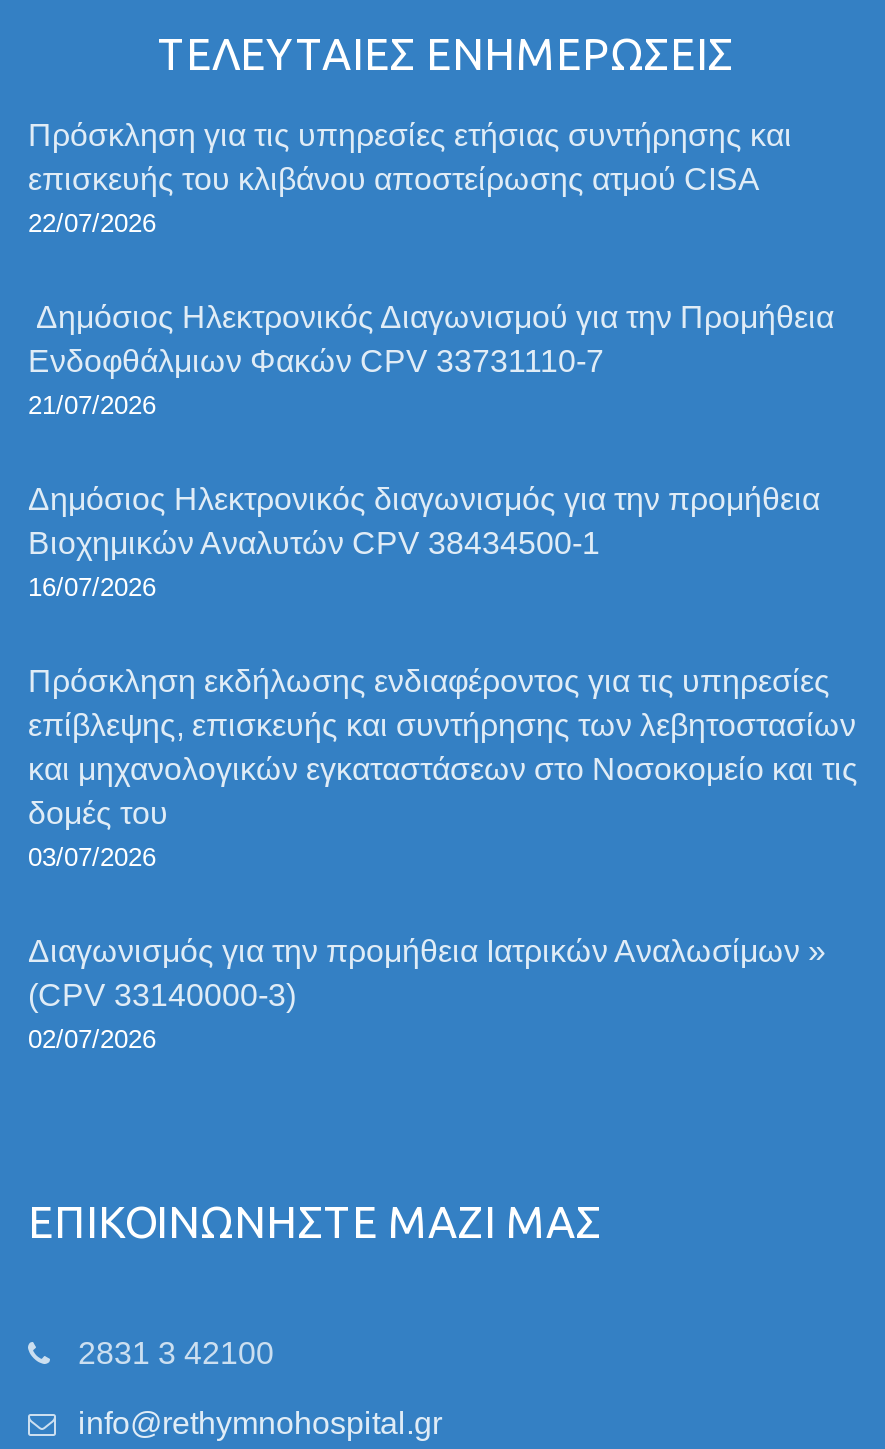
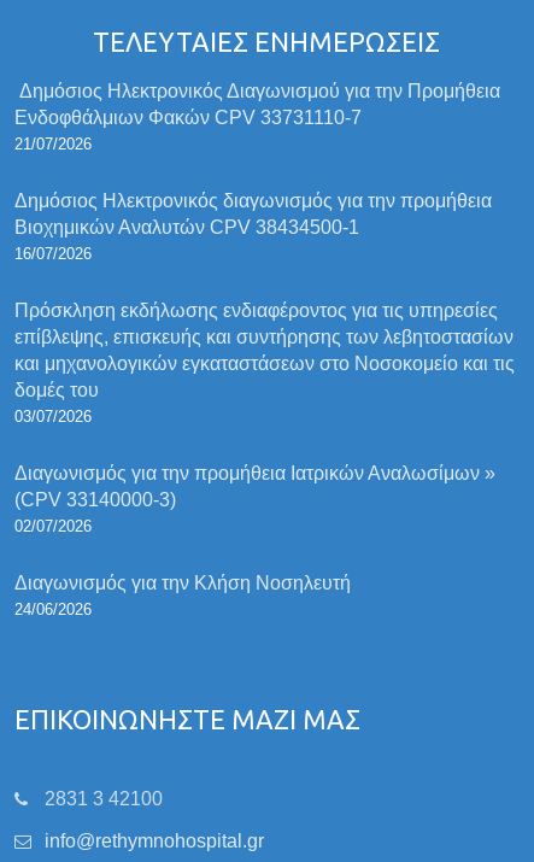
- Πρόσκληση για τις υπηρεσίες ετήσιας συντήρησης και
- επισκευής του κλιβάνου αποστείρωσης ατμού CISA
- 22/07/2026

moved up: Δημόσιος Ηλεκτρονικός Διαγωνισμού για την Προμήθεια | Ενδοφθάλμιων Φακών CPV 33731110-7 | 21/07/2026 | ... | (CPV 33140000-3) | 02/07/2026

+ Διαγωνισμός για την Κλήση Νοσηλευτή
+ 24/06/2026
